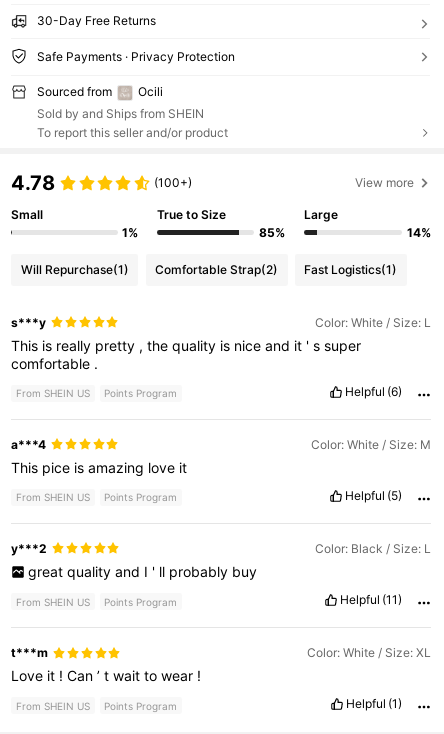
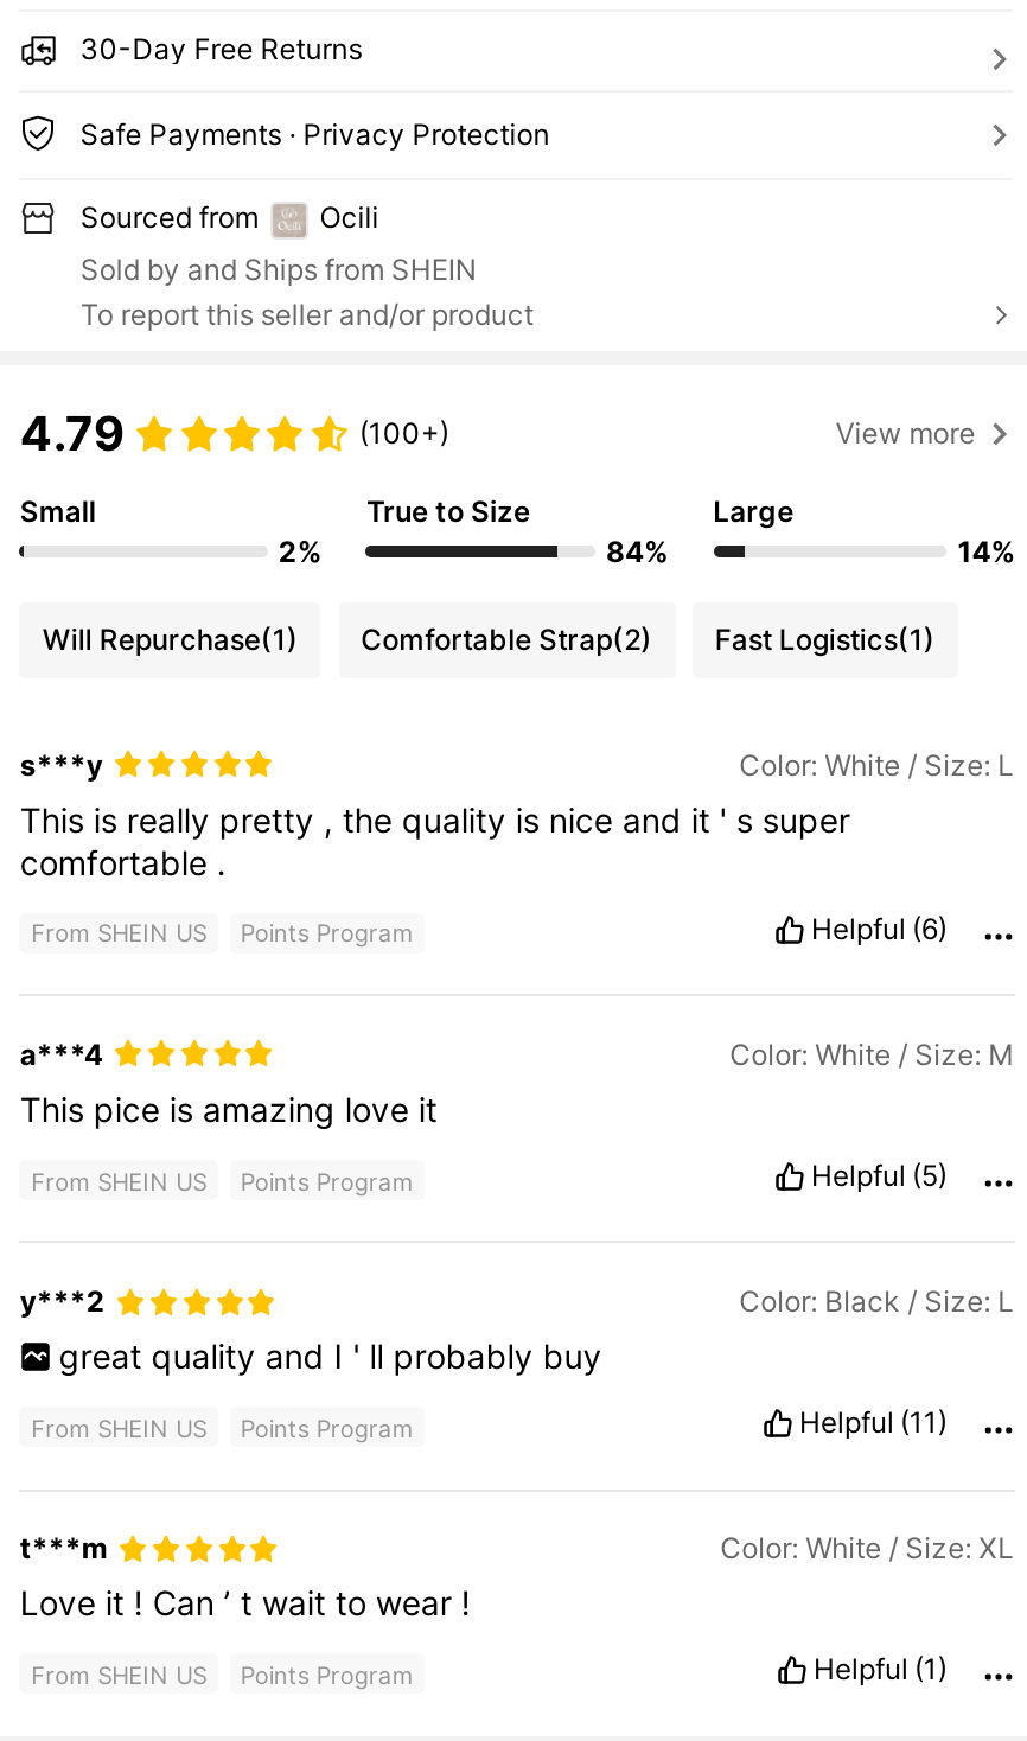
- 4.78
+ 4.79

- 1%
+ 2%

- 85%
+ 84%
